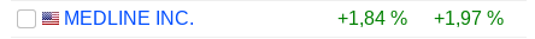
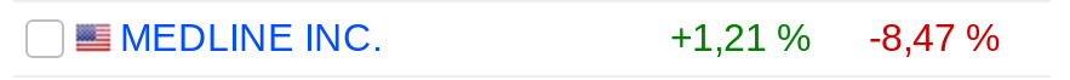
- +1,84 %
+ +1,21 %

- +1,97 %
+ -8,47 %
